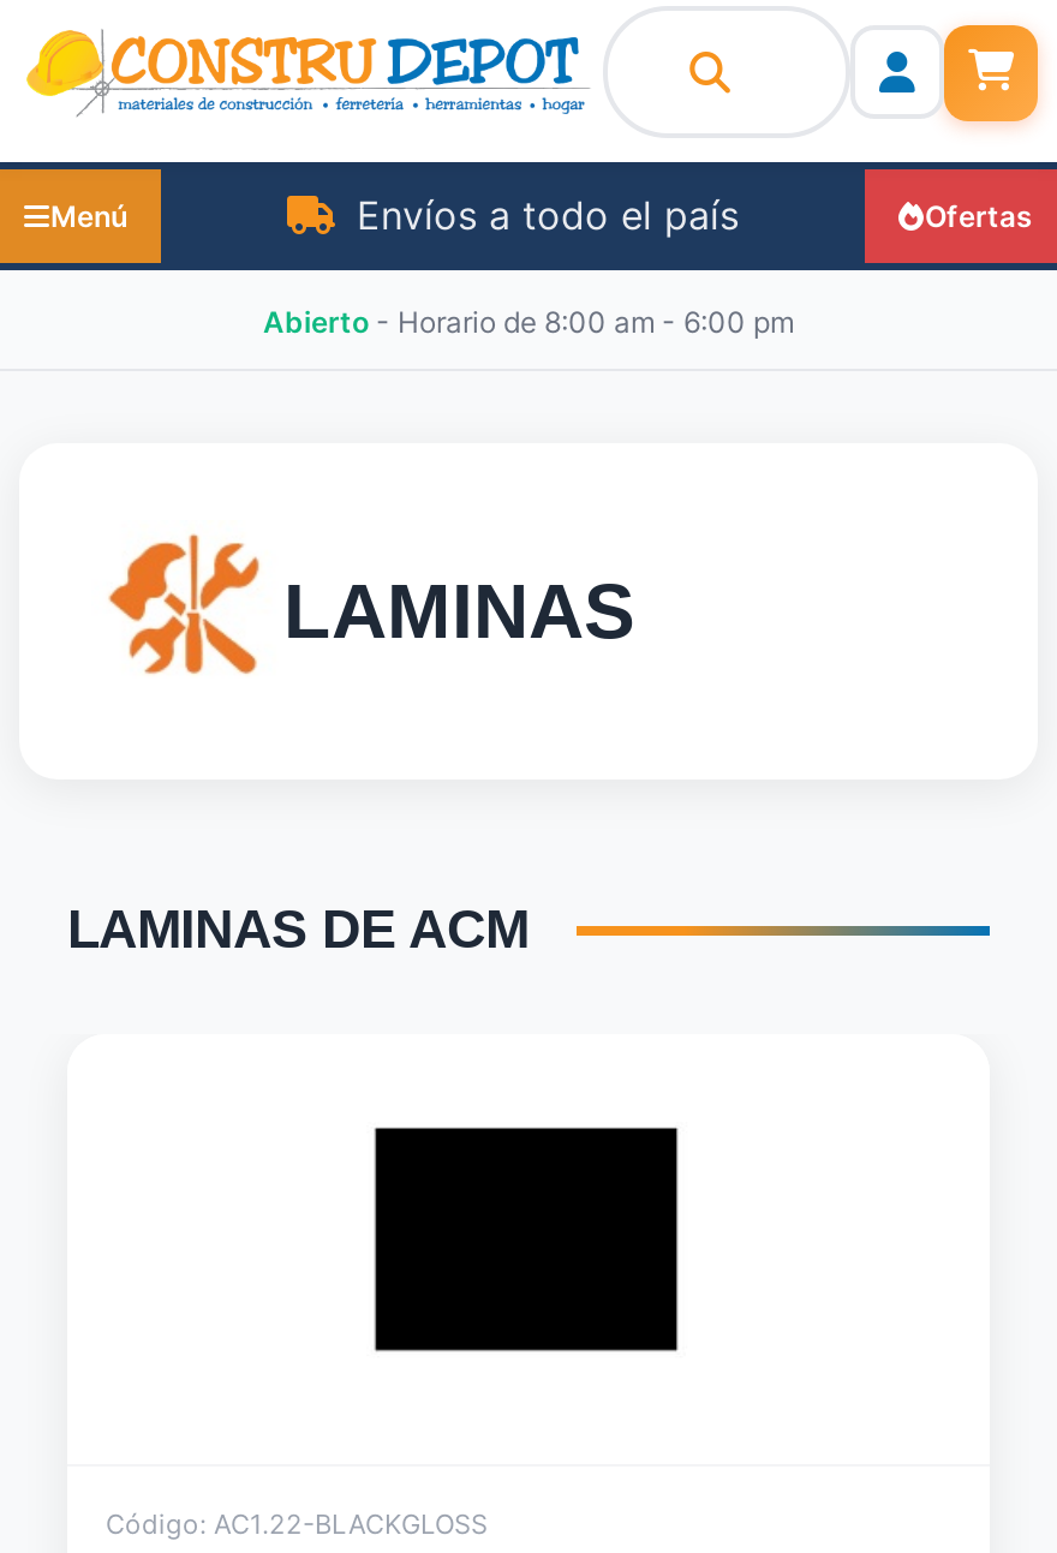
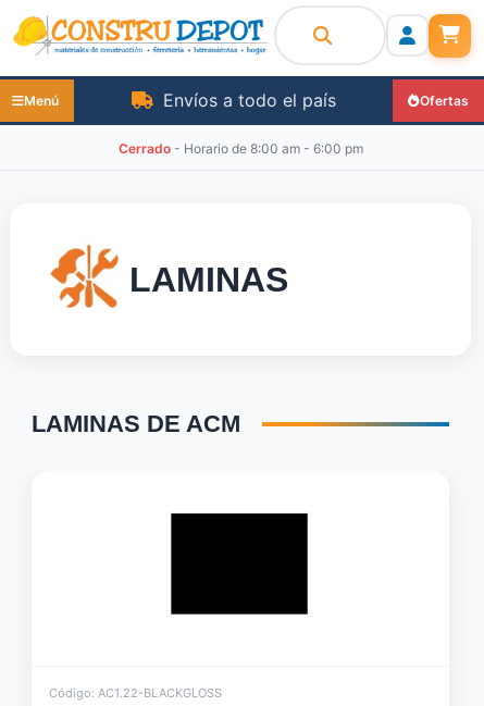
- Abierto - Horario de 8:00 am - 6:00 pm
+ Cerrado - Horario de 8:00 am - 6:00 pm
